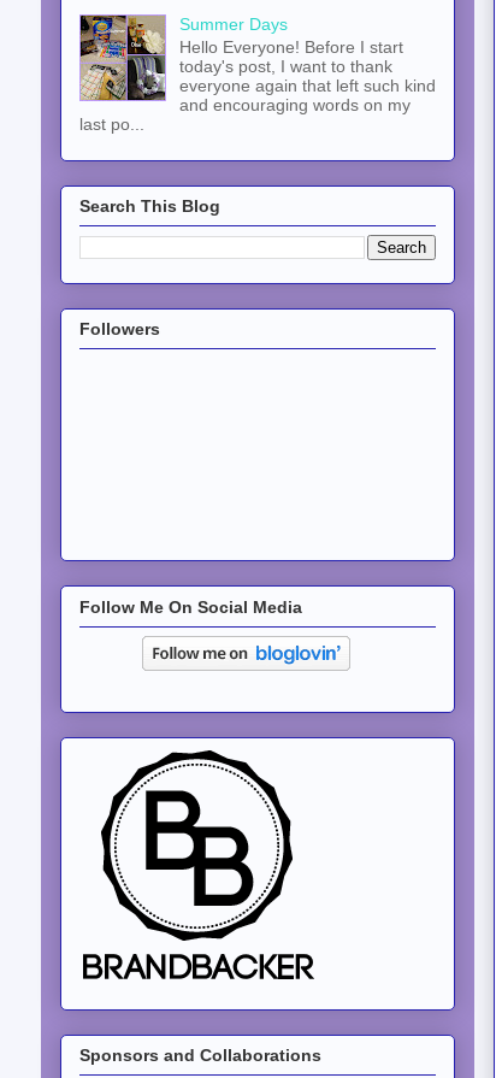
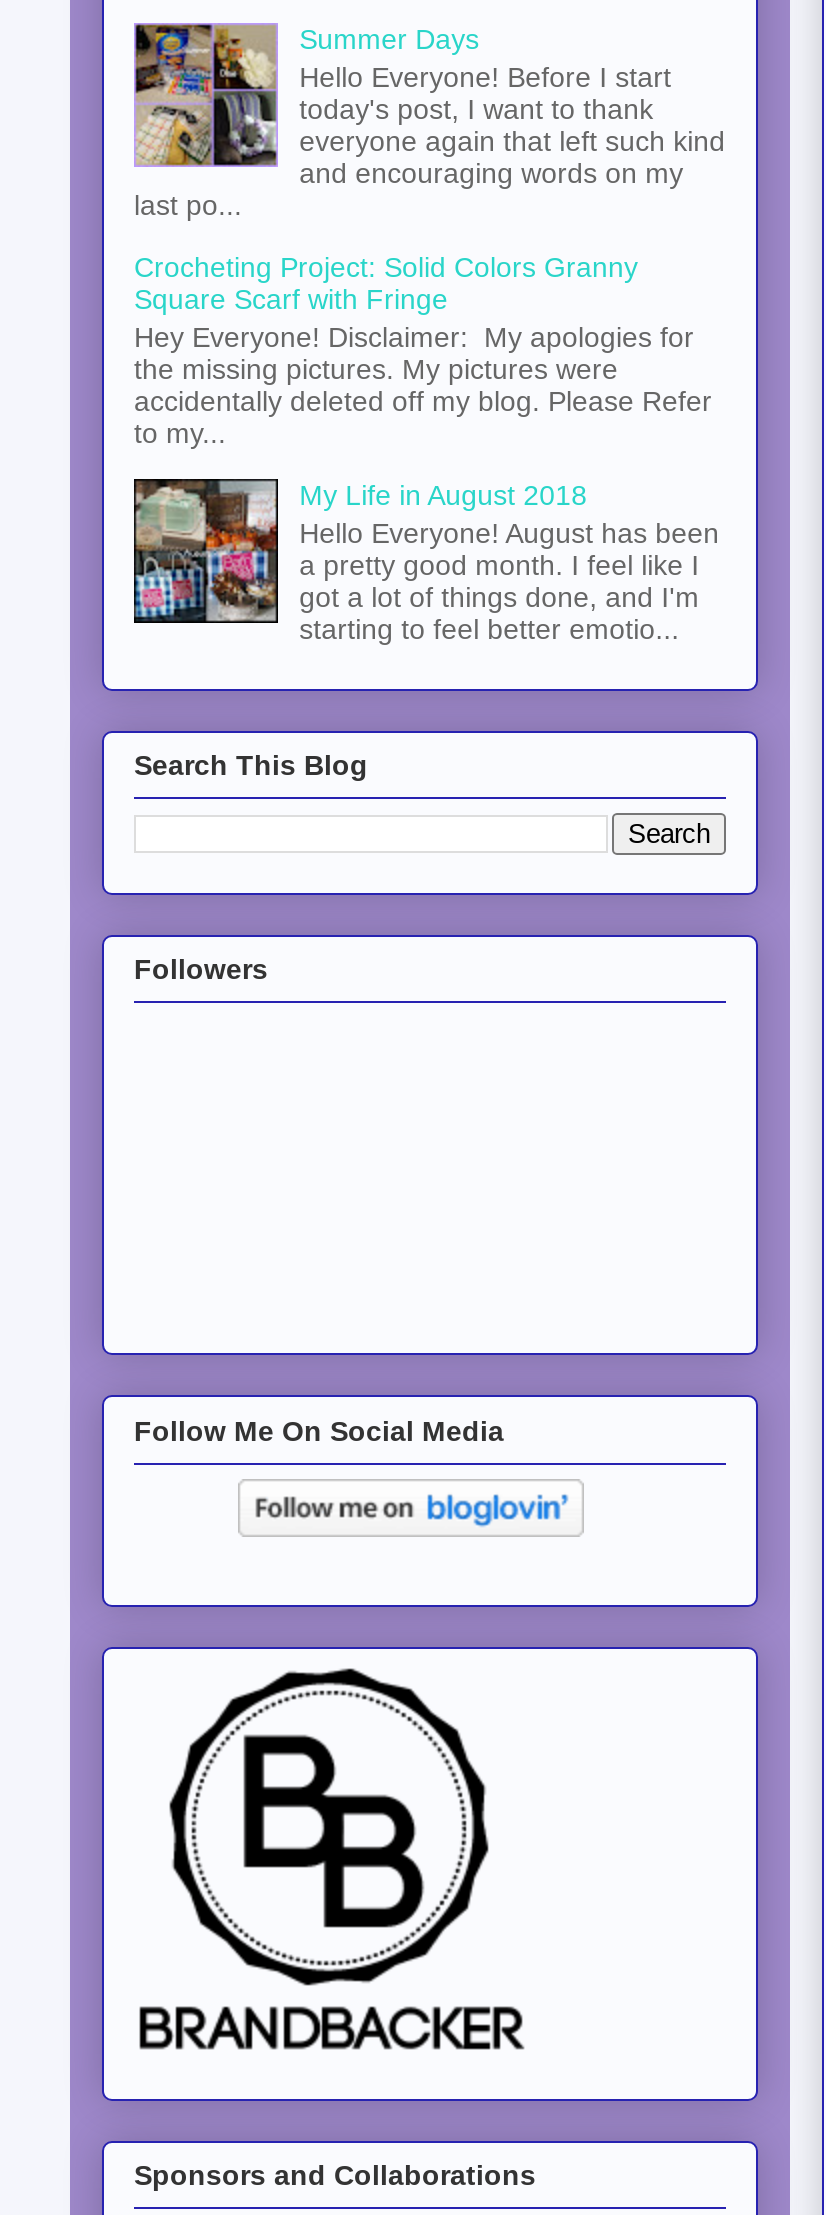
+ [image]
+ Crocheting Project: Solid Colors Granny
+ Square Scarf with Fringe
+ Hey Everyone! Disclaimer: My apologies for
+ the missing pictures. My pictures were
+ accidentally deleted off my blog. Please Refer
+ to my...
+ My Life in August 2018
+ Hello Everyone! August has been
+ a pretty good month. I feel like I
+ got a lot of things done, and I'm
+ starting to feel better emotio...
